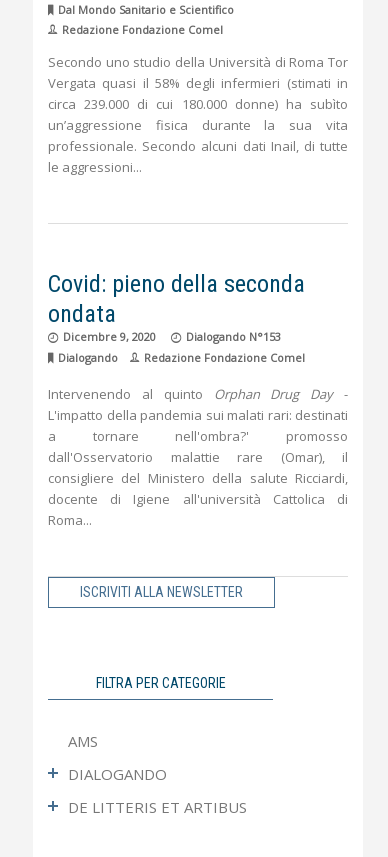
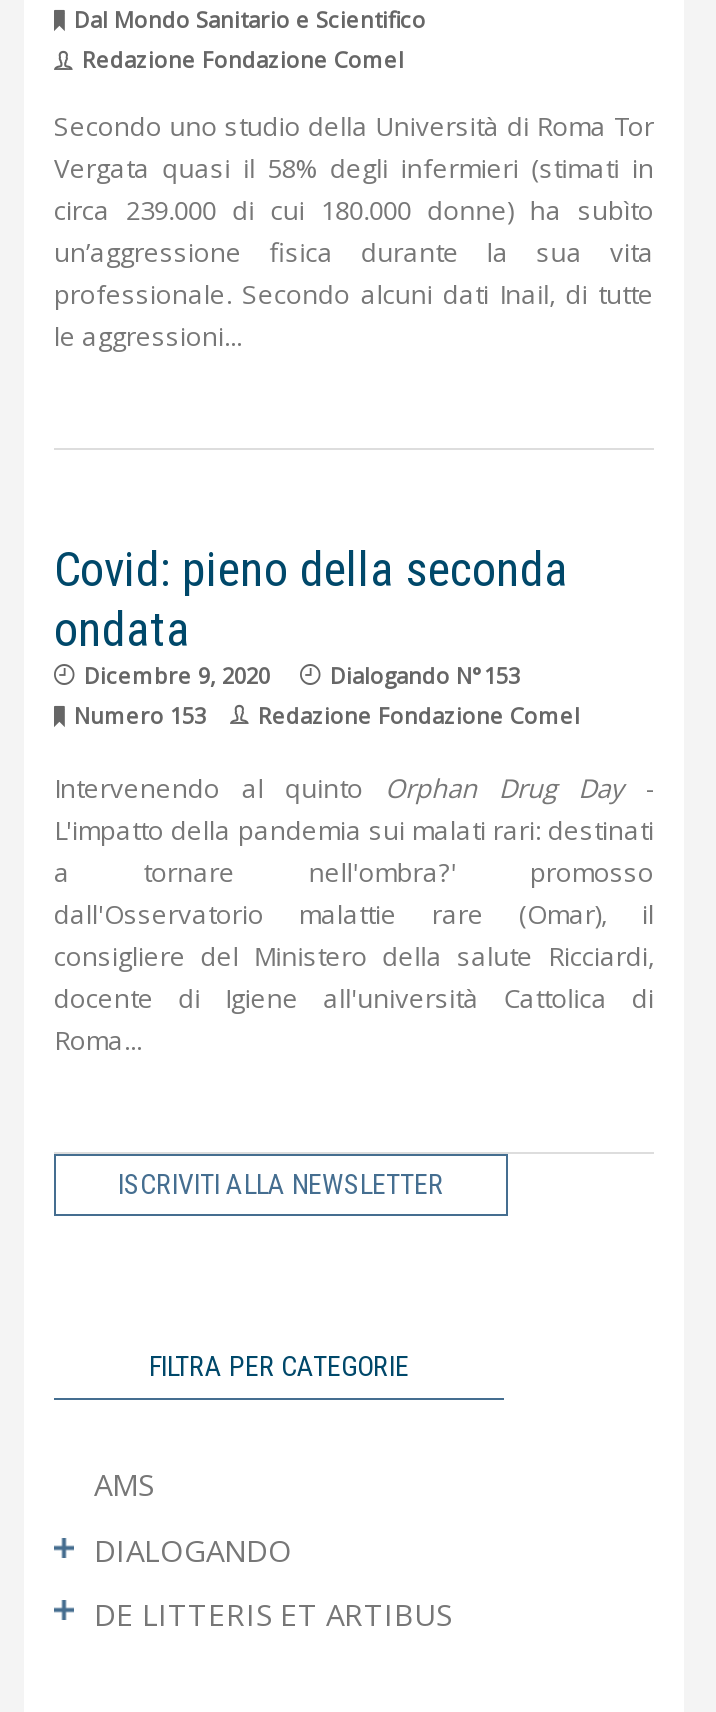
- Dialogando
+ Numero 153
